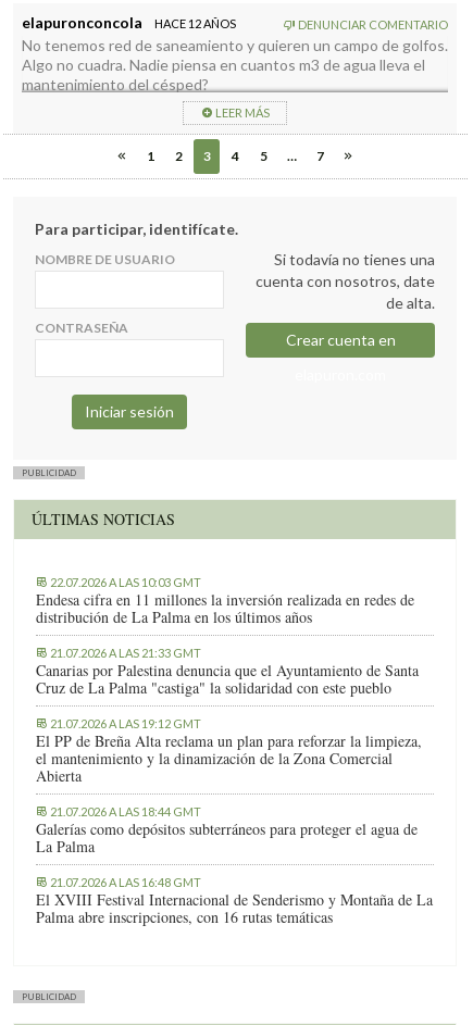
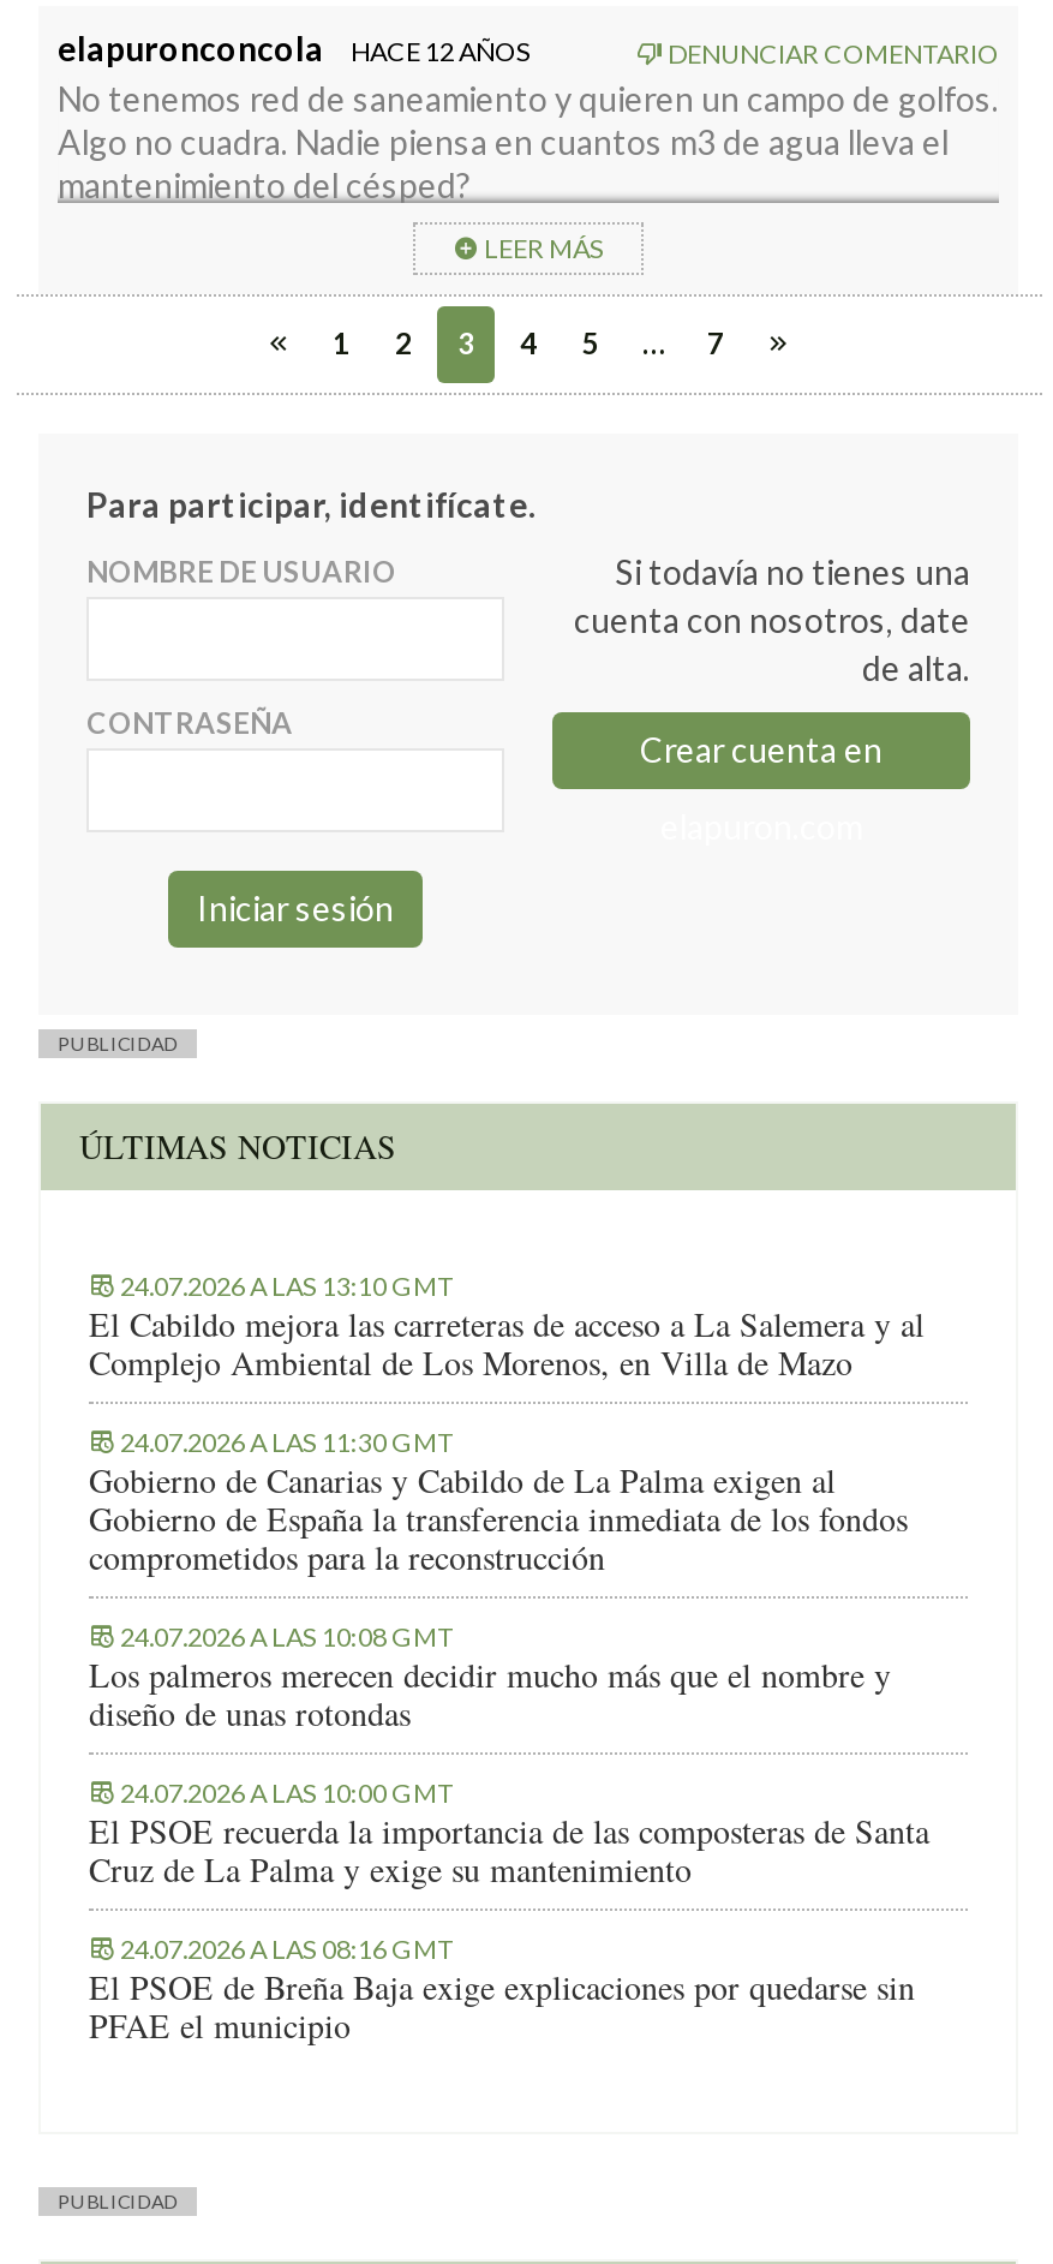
- 22.07.2026 A LAS 10:03 GMT
- Endesa cifra en 11 millones la inversión realizada en redes de
- distribución de La Palma en los últimos años
+ 24.07.2026 A LAS 13:10 GMT
+ El Cabildo mejora las carreteras de acceso a La Salemera y al
+ Complejo Ambiental de Los Morenos, en Villa de Mazo

- 21.07.2026 A LAS 21:33 GMT
- Canarias por Palestina denuncia que el Ayuntamiento de Santa
- Cruz de La Palma "castiga" la solidaridad con este pueblo
+ 24.07.2026 A LAS 11:30 GMT
+ Gobierno de Canarias y Cabildo de La Palma exigen al
+ Gobierno de España la transferencia inmediata de los fondos
+ comprometidos para la reconstrucción

- 21.07.2026 A LAS 19:12 GMT
- El PP de Breña Alta reclama un plan para reforzar la limpieza,
- el mantenimiento y la dinamización de la Zona Comercial
- Abierta
+ 24.07.2026 A LAS 10:08 GMT
+ Los palmeros merecen decidir mucho más que el nombre y
+ diseño de unas rotondas

- 21.07.2026 A LAS 18:44 GMT
- Galerías como depósitos subterráneos para proteger el agua de
- La Palma
+ 24.07.2026 A LAS 10:00 GMT
+ El PSOE recuerda la importancia de las composteras de Santa
+ Cruz de La Palma y exige su mantenimiento

- 21.07.2026 A LAS 16:48 GMT
- El XVIII Festival Internacional de Senderismo y Montaña de La
- Palma abre inscripciones, con 16 rutas temáticas
+ 24.07.2026 A LAS 08:16 GMT
+ El PSOE de Breña Baja exige explicaciones por quedarse sin
+ PFAE el municipio
